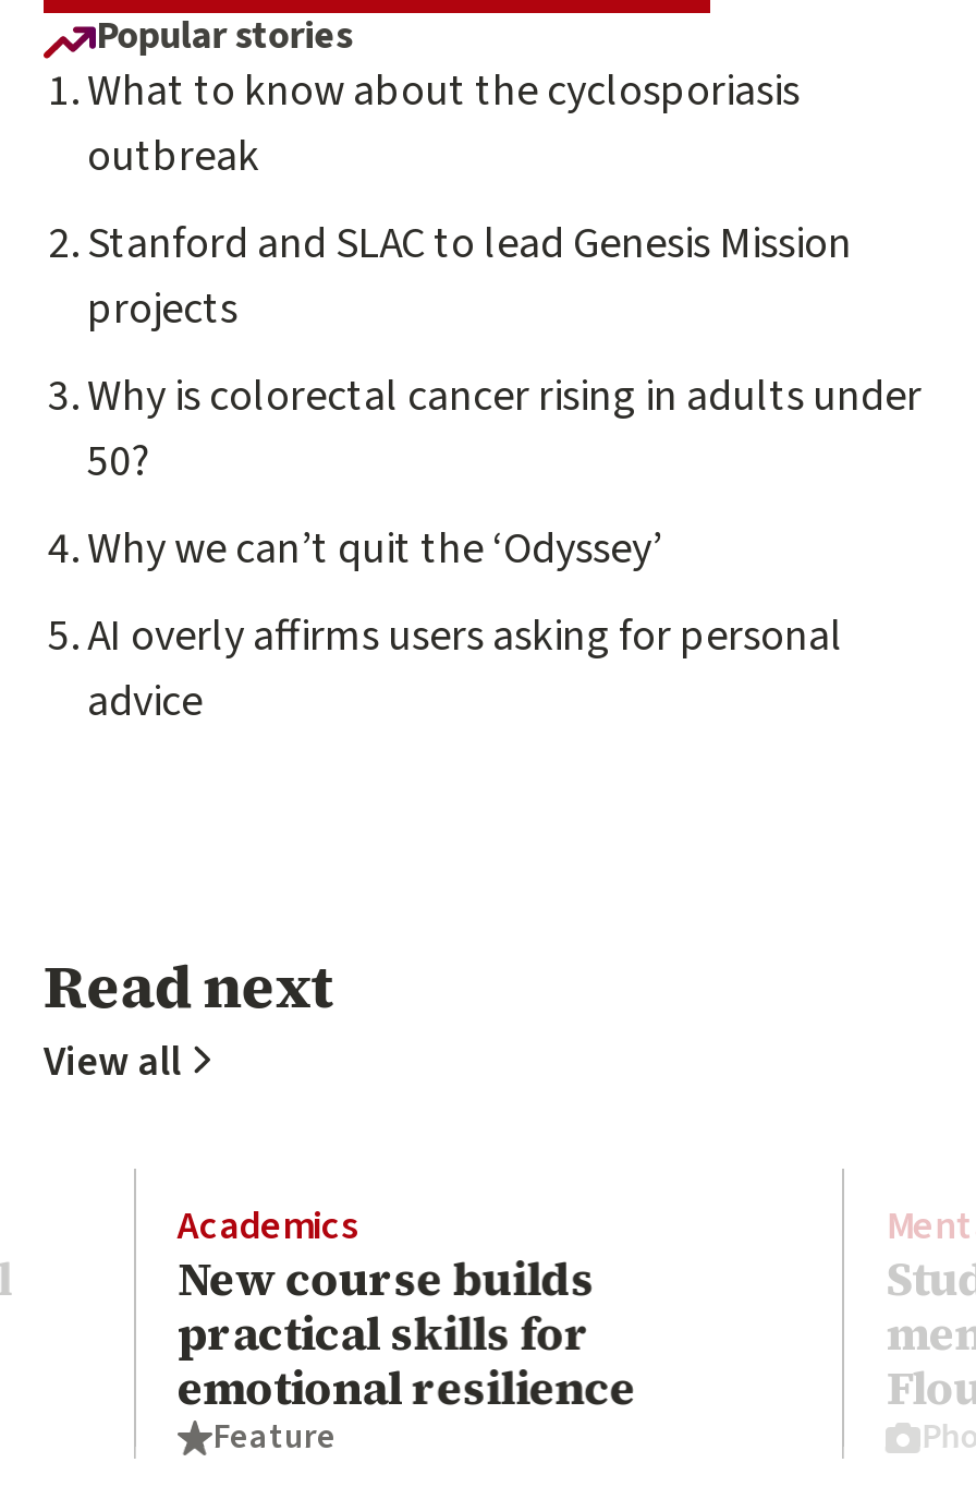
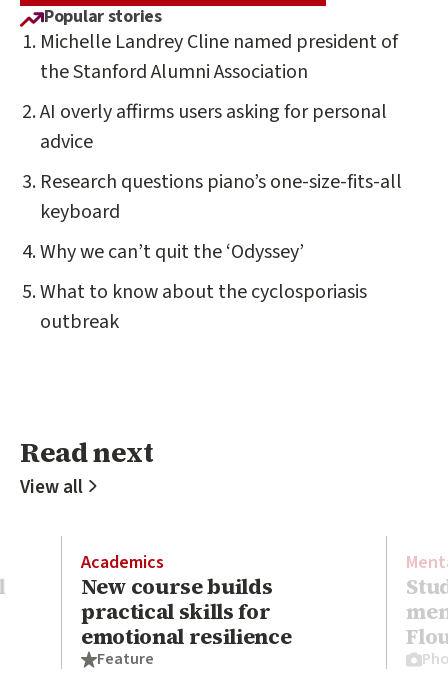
moved down: Why we can’t quit the ‘Odyssey’ | What to know about the cyclosporiasis | outbreak

- Stanford and SLAC to lead Genesis Mission
- projects
- Why is colorectal cancer rising in adults under
- 50?
+ Michelle Landrey Cline named president of
+ the Stanford Alumni Association

moved up: AI overly affirms users asking for personal | advice

+ Research questions piano’s one-size-fits-all
+ keyboard
